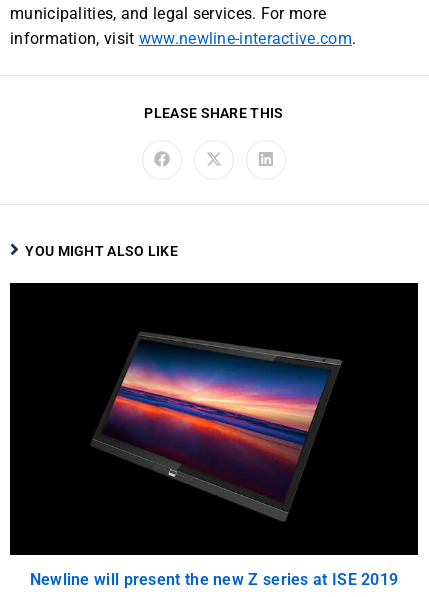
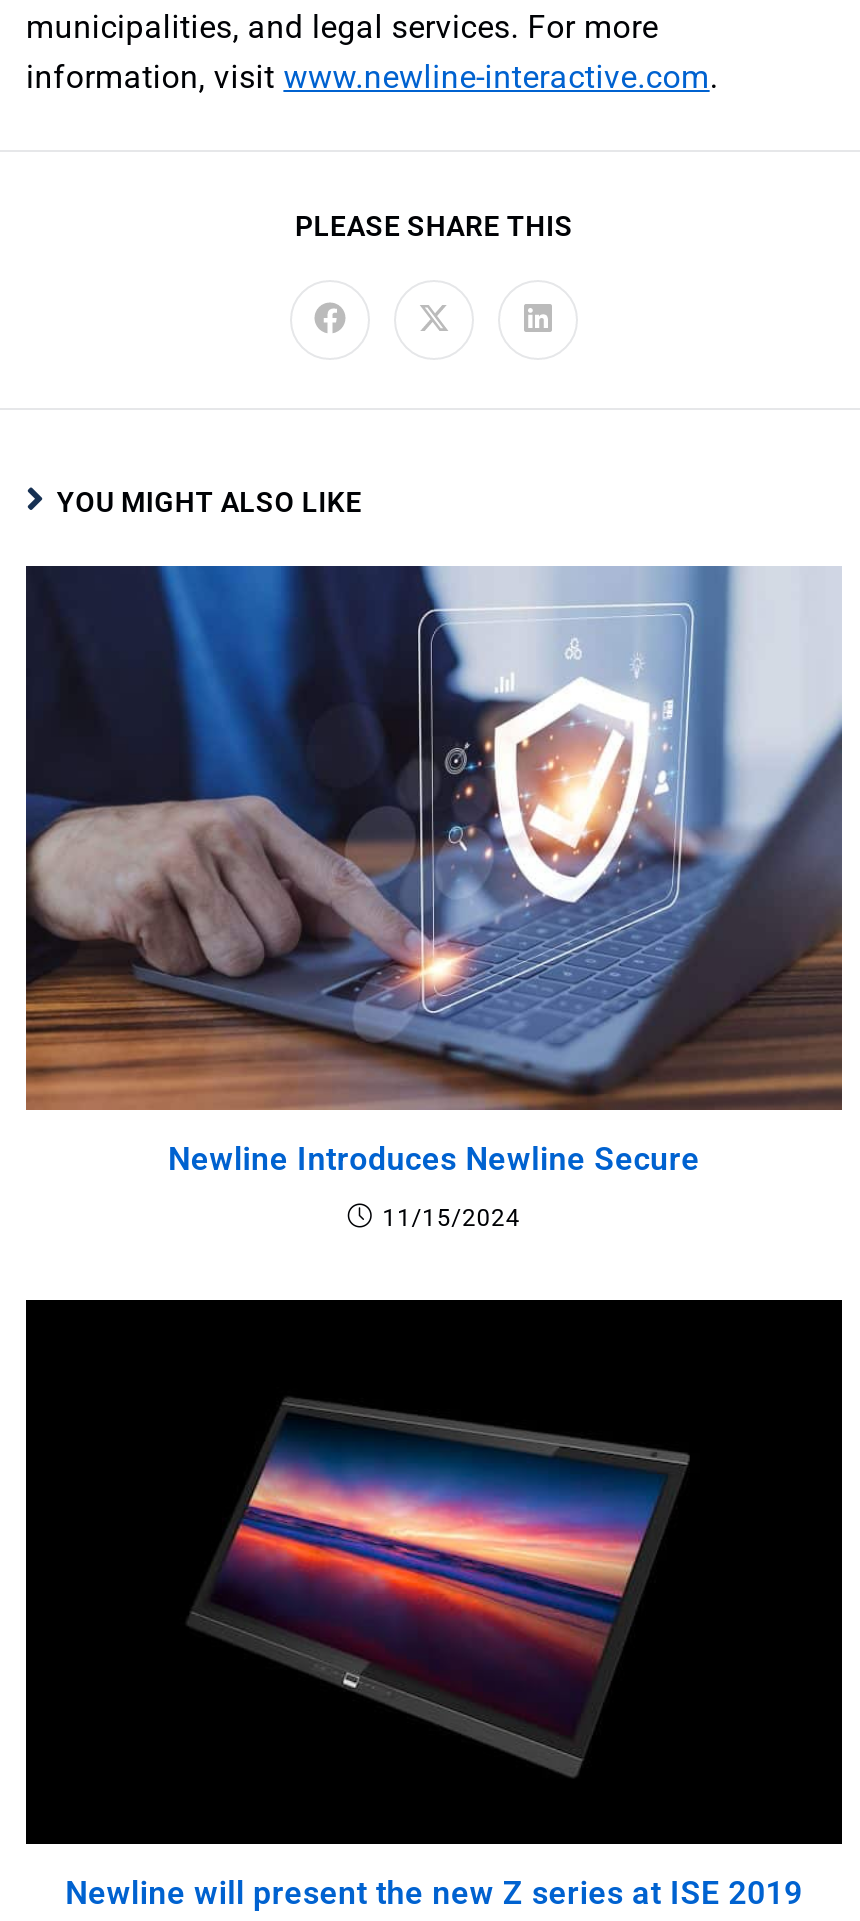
+ [image]
+ Newline Introduces Newline Secure
+ 11/15/2024
